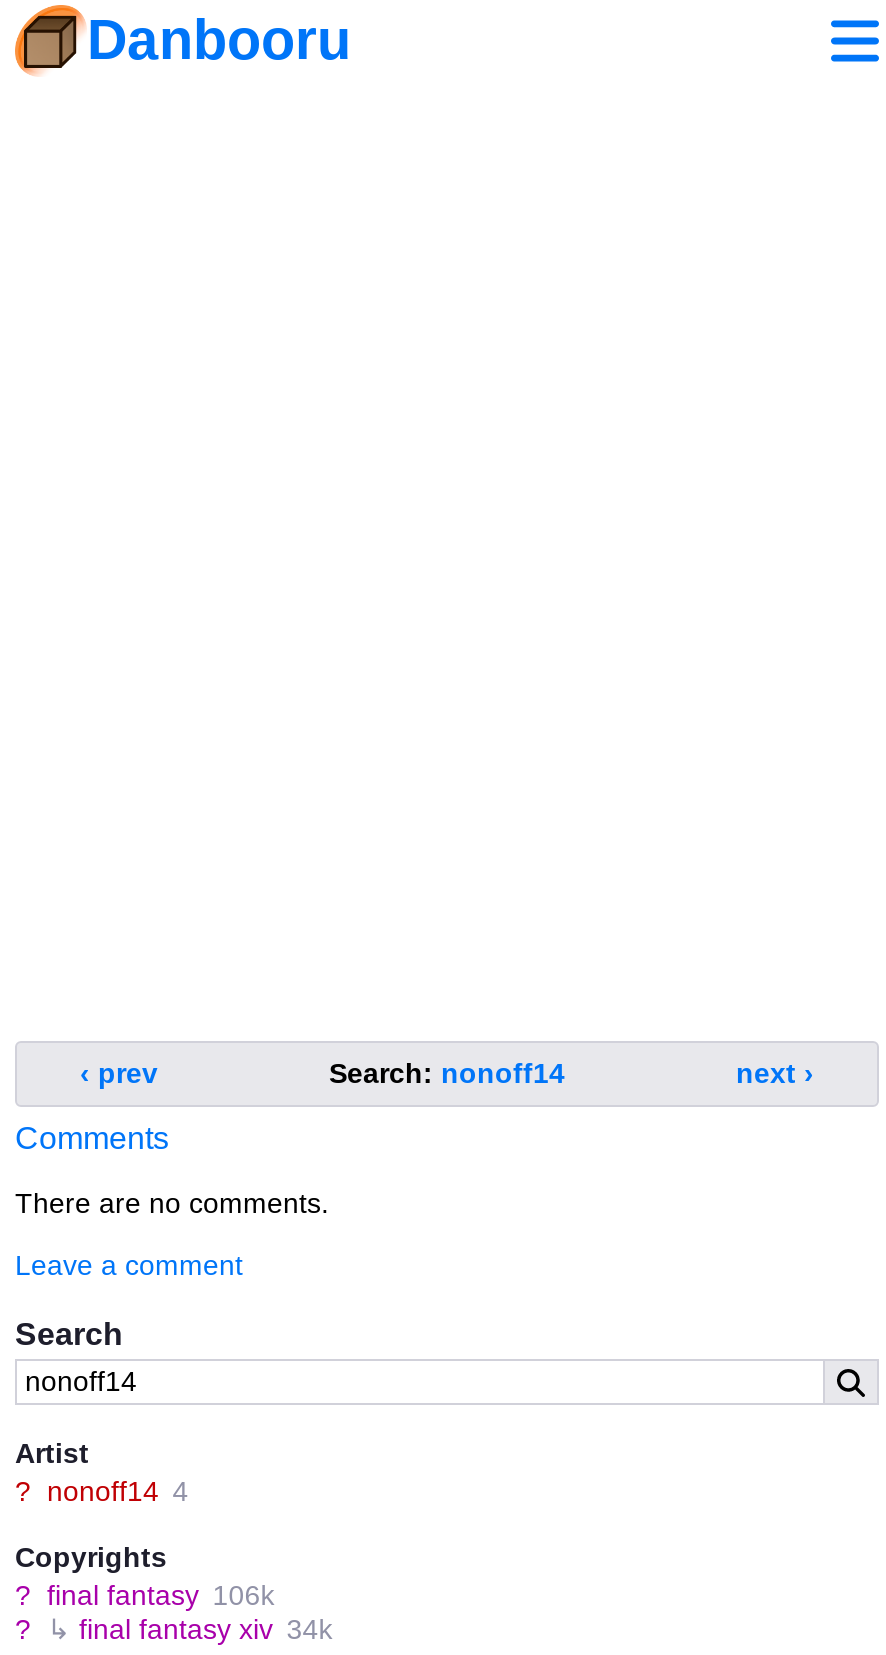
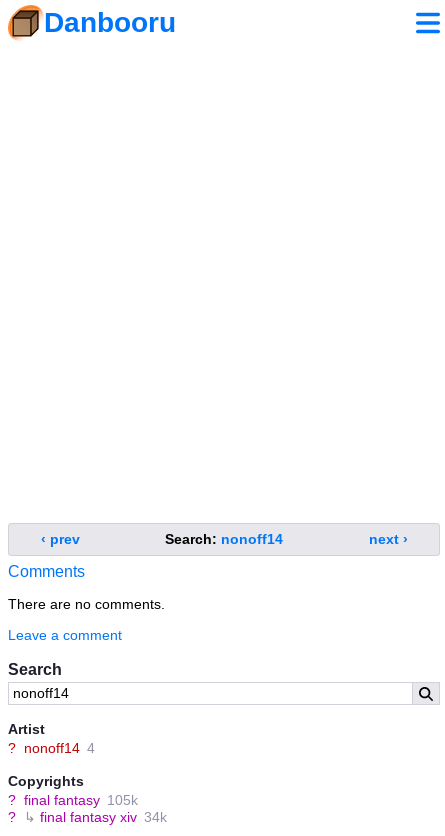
- ? final fantasy 106k
+ ? final fantasy 105k
